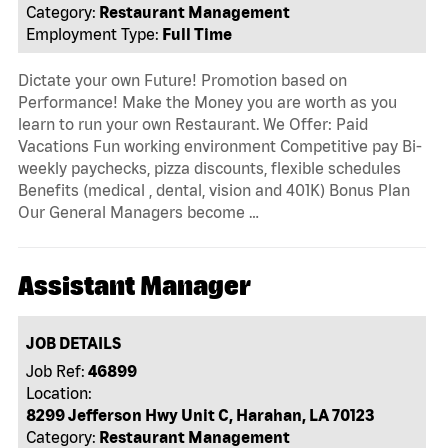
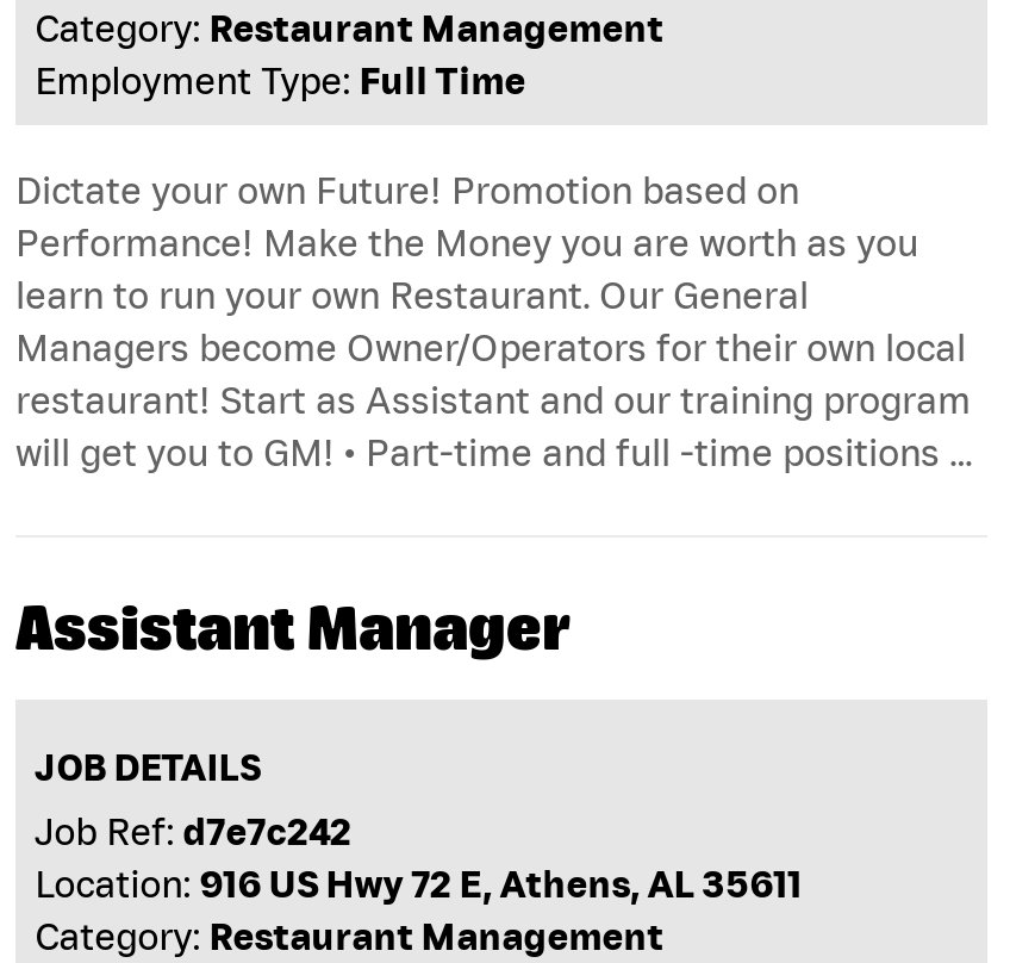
- learn to run your own Restaurant. We Offer: Paid
- Vacations Fun working environment Competitive pay Bi-
- weekly paychecks, pizza discounts, flexible schedules
- Benefits (medical , dental, vision and 401K) Bonus Plan
- Our General Managers become …
+ learn to run your own Restaurant. Our General
+ Managers become Owner/Operators for their own local
+ restaurant! Start as Assistant and our training program
+ will get you to GM! • Part-time and full -time positions …

- Job Ref: 46899
- Location:
- 8299 Jefferson Hwy Unit C, Harahan, LA 70123
+ Job Ref: d7e7c242
+ Location: 916 US Hwy 72 E, Athens, AL 35611
